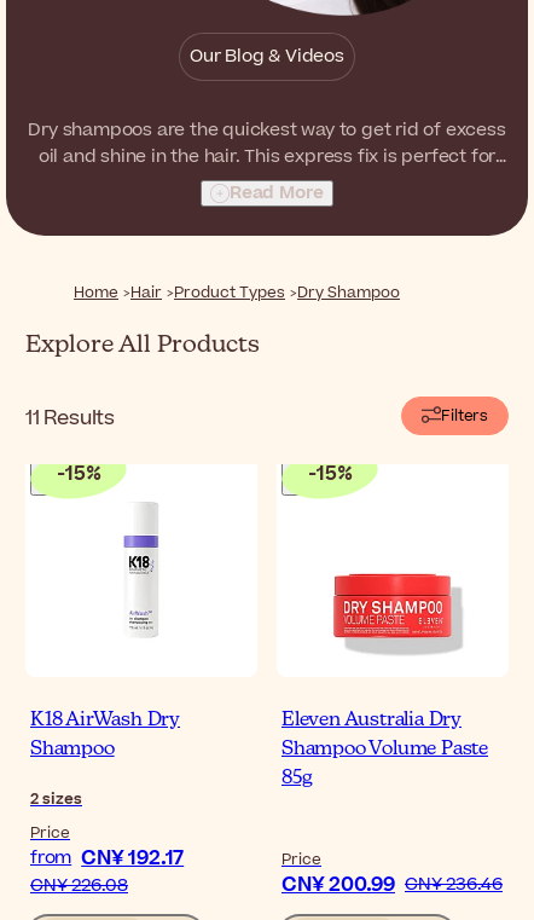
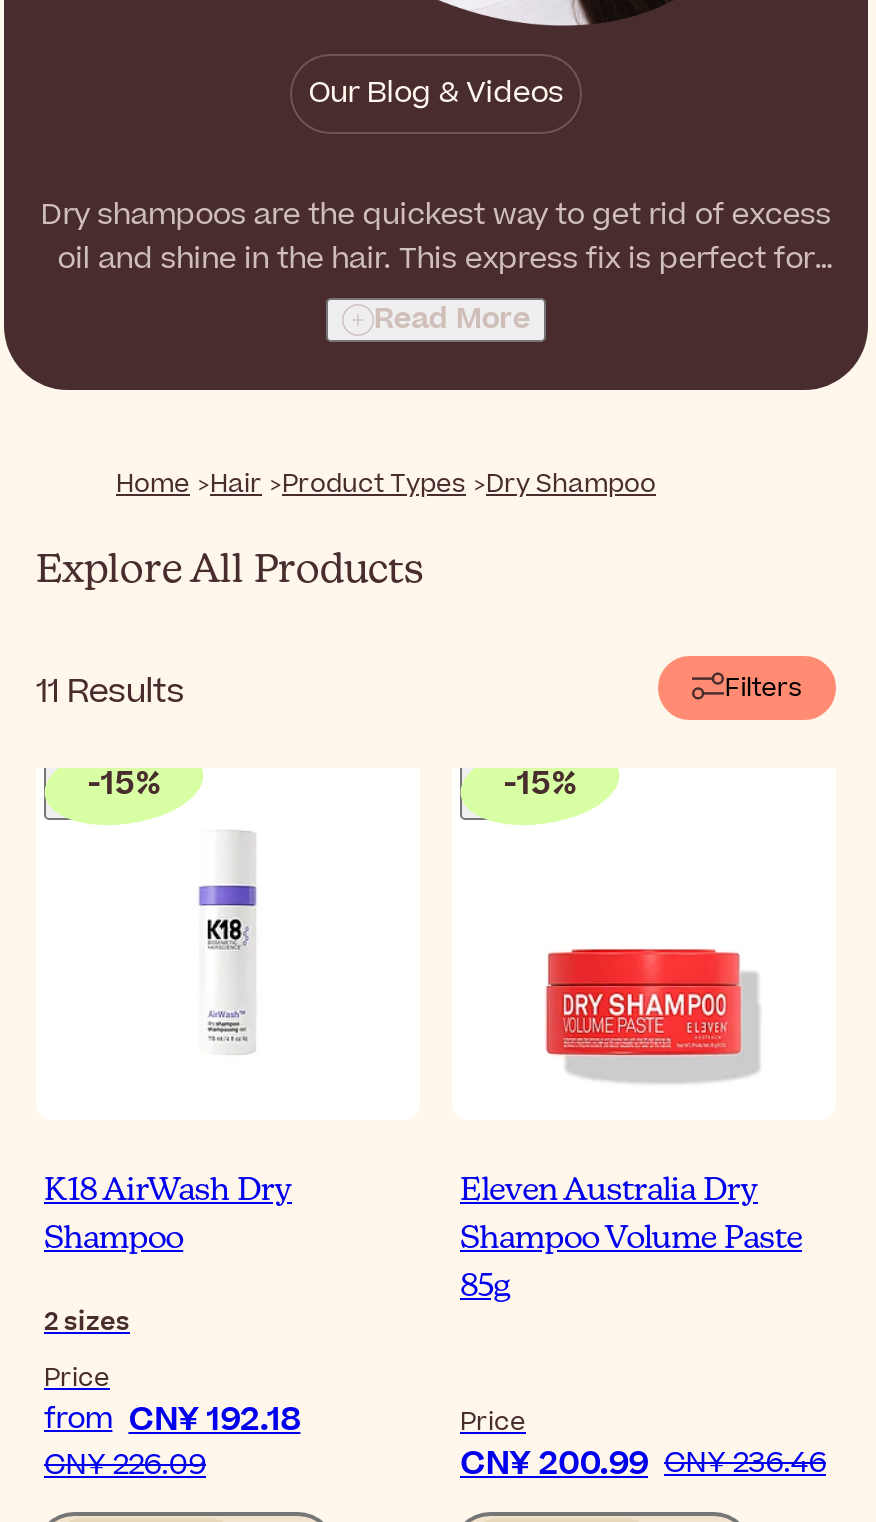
- from CN¥ 192.17
+ from CN¥ 192.18

- CN¥ 226.08
+ CN¥ 226.09
